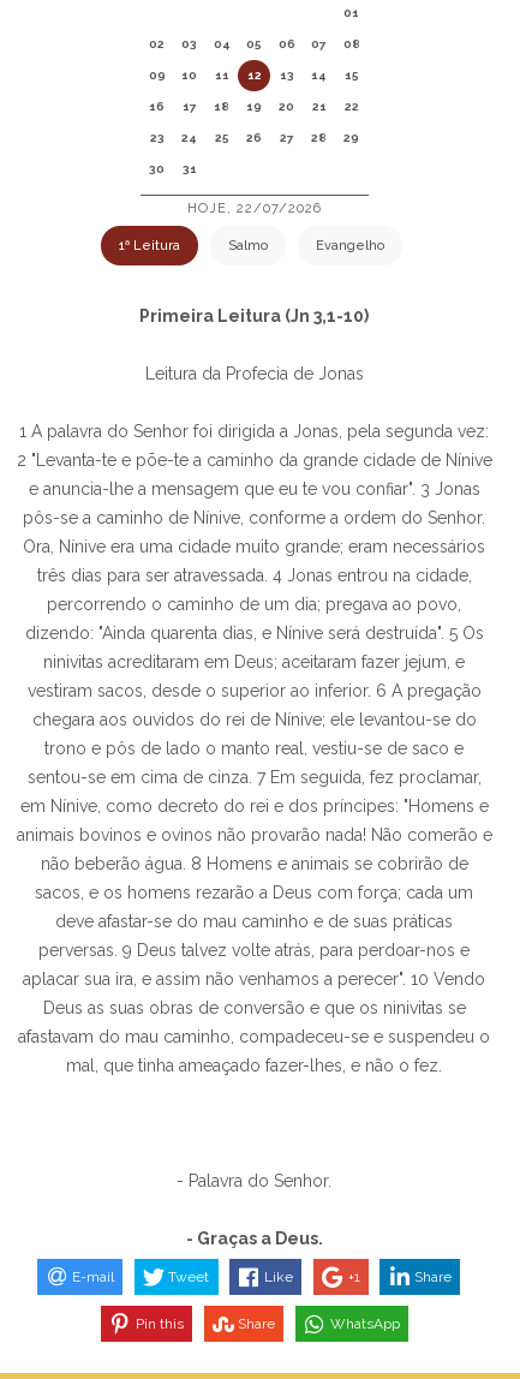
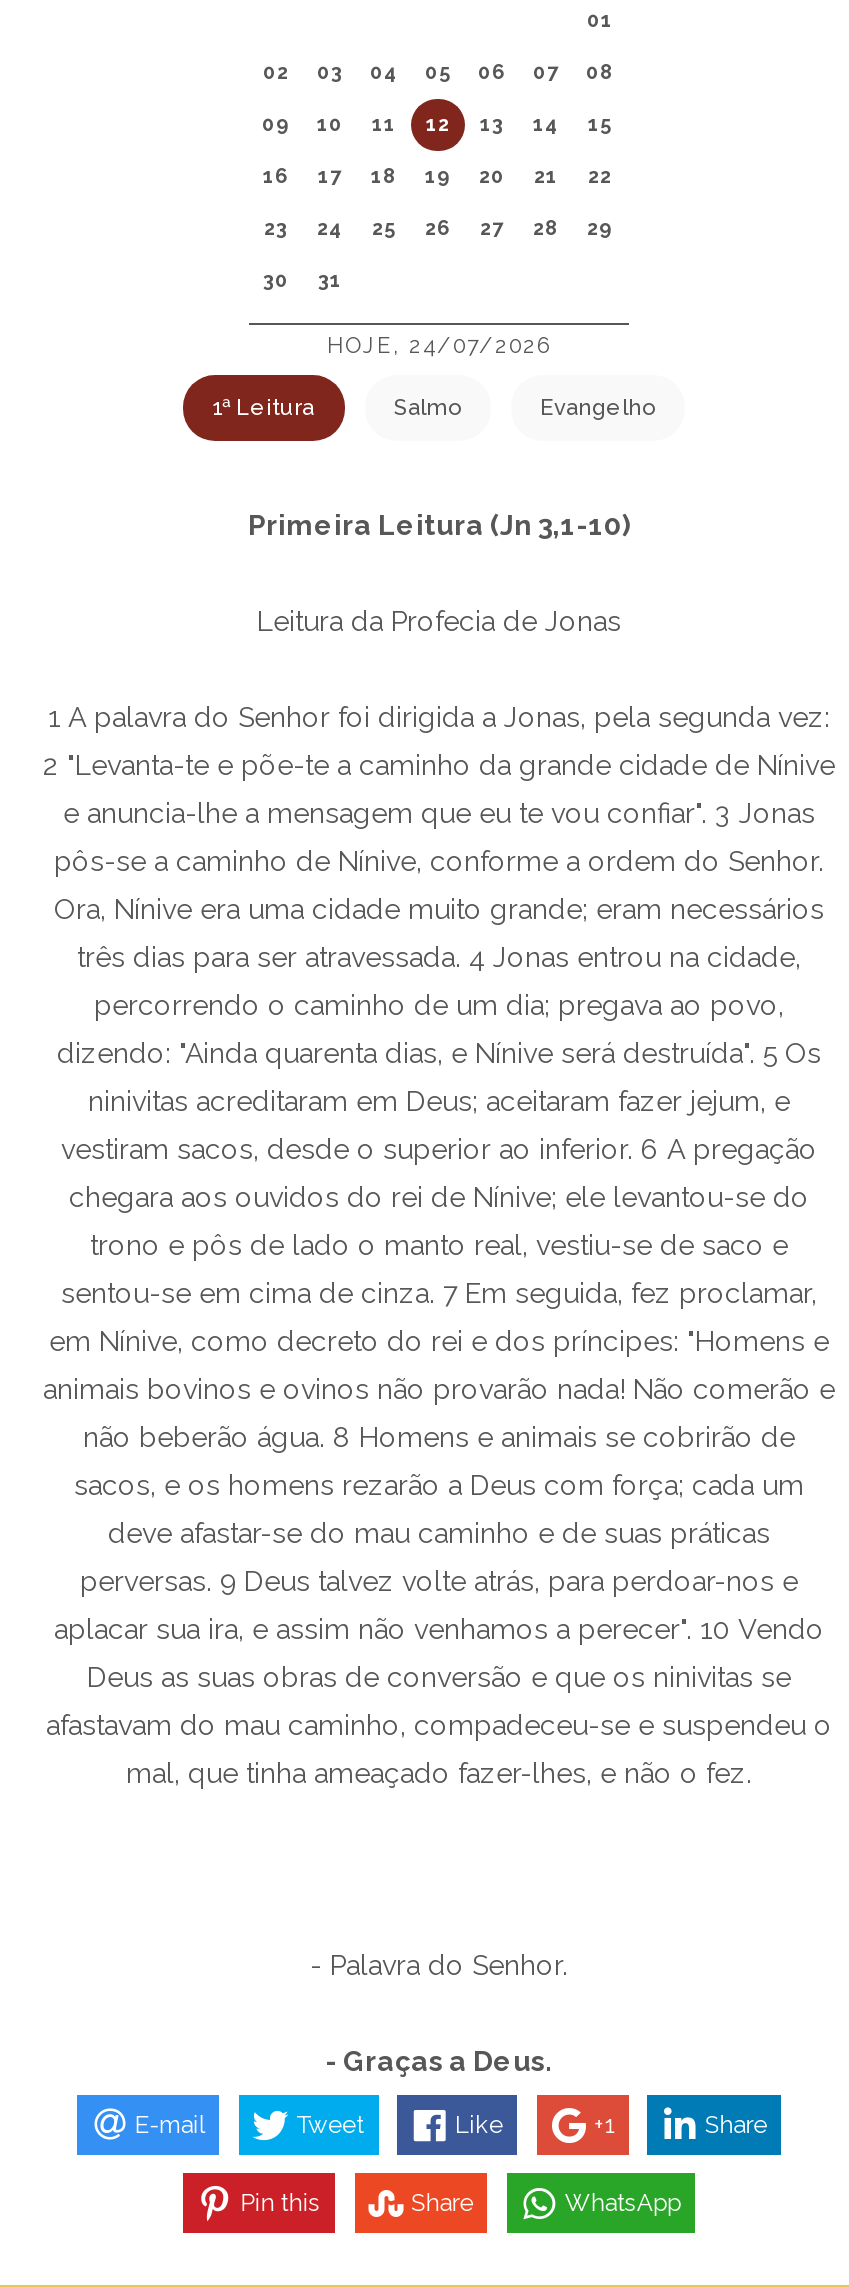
- HOJE, 22/07/2026
+ HOJE, 24/07/2026
